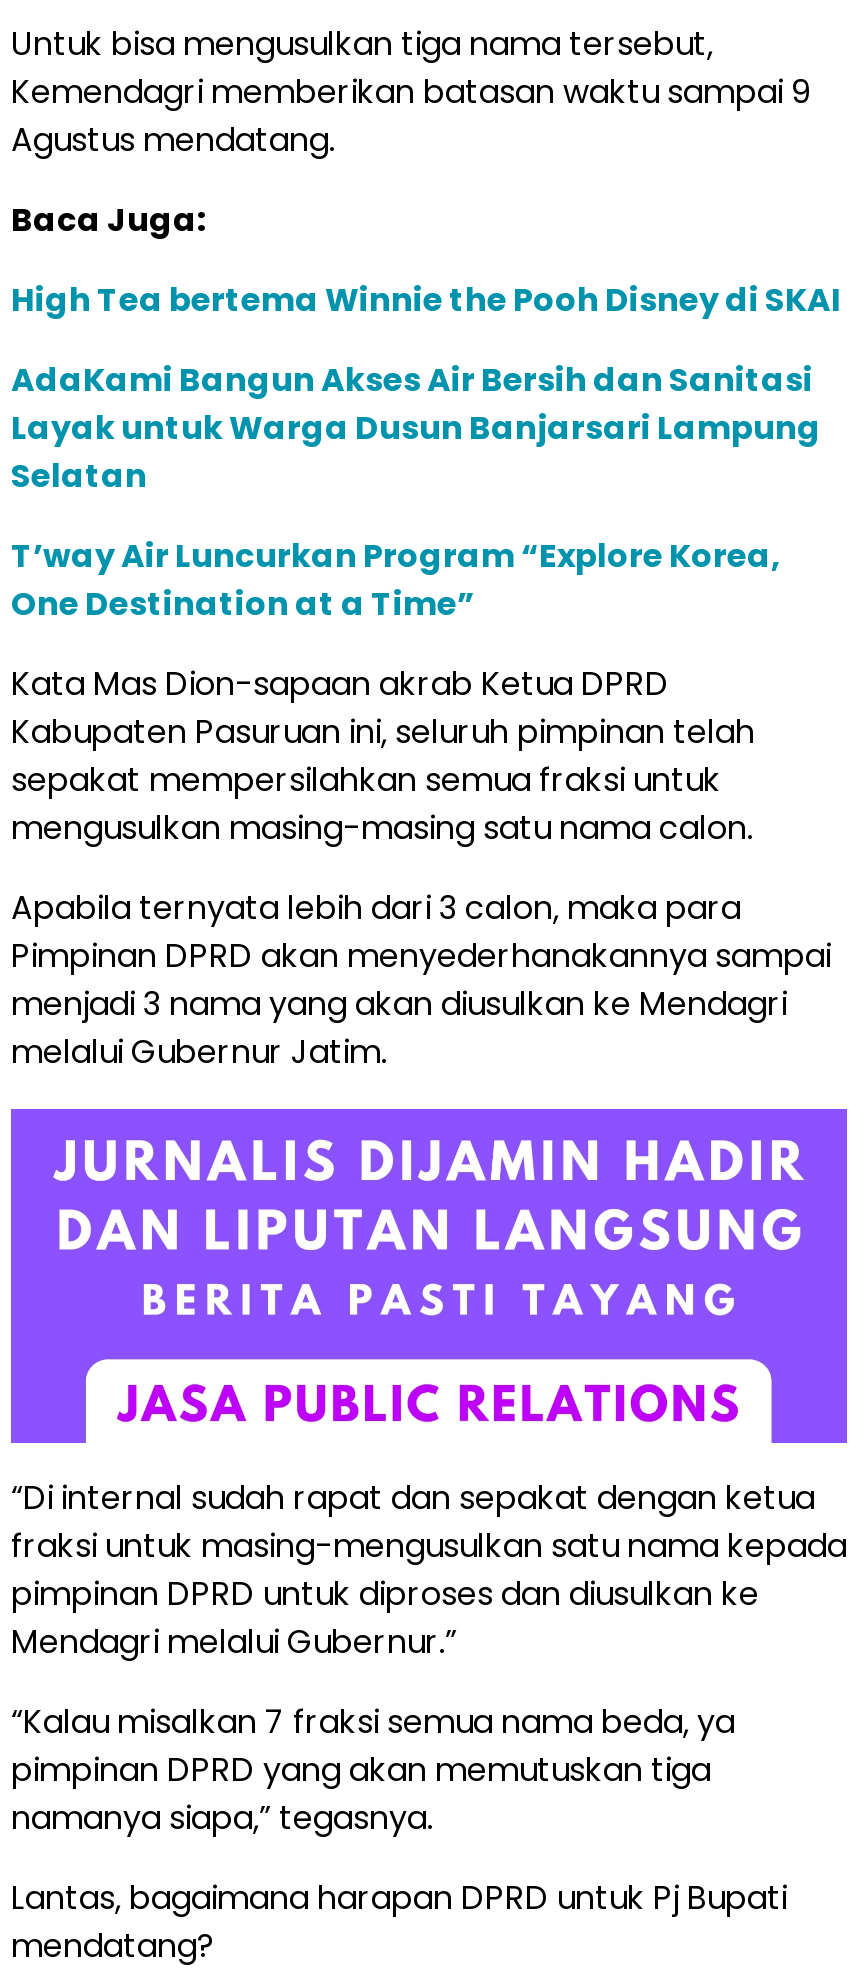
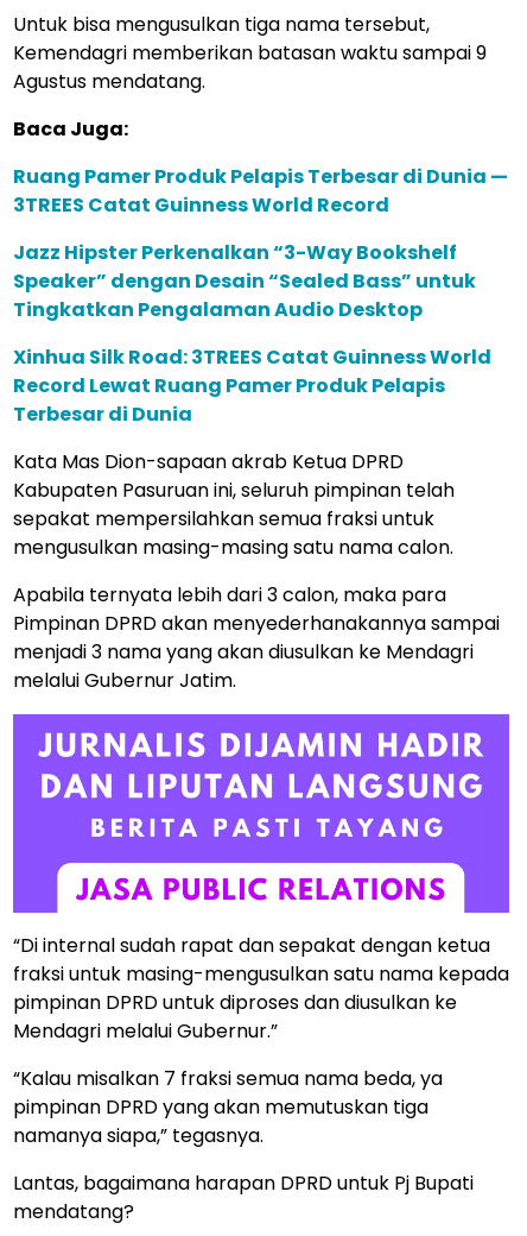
- High Tea bertema Winnie the Pooh Disney di SKAI
+ Ruang Pamer Produk Pelapis Terbesar di Dunia —
+ 3TREES Catat Guinness World Record

- AdaKami Bangun Akses Air Bersih dan Sanitasi
- Layak untuk Warga Dusun Banjarsari Lampung
- Selatan
+ Jazz Hipster Perkenalkan “3-Way Bookshelf
+ Speaker” dengan Desain “Sealed Bass” untuk
+ Tingkatkan Pengalaman Audio Desktop

- T’way Air Luncurkan Program “Explore Korea,
- One Destination at a Time”
+ Xinhua Silk Road: 3TREES Catat Guinness World
+ Record Lewat Ruang Pamer Produk Pelapis
+ Terbesar di Dunia
